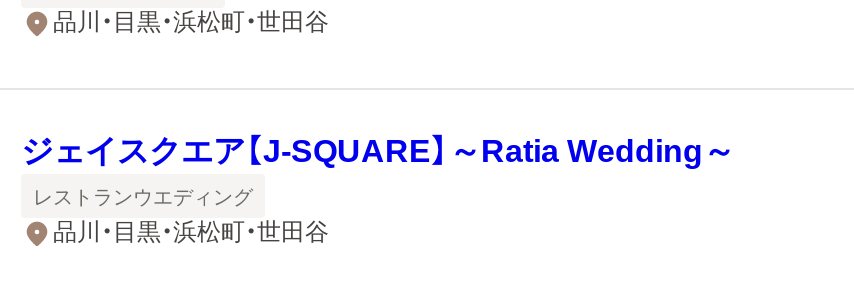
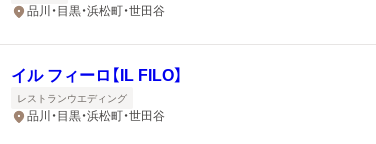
- ジェイスクエア【J‐SQUARE】～Ratia Wedding～
+ イル フィーロ【IL FILO】
